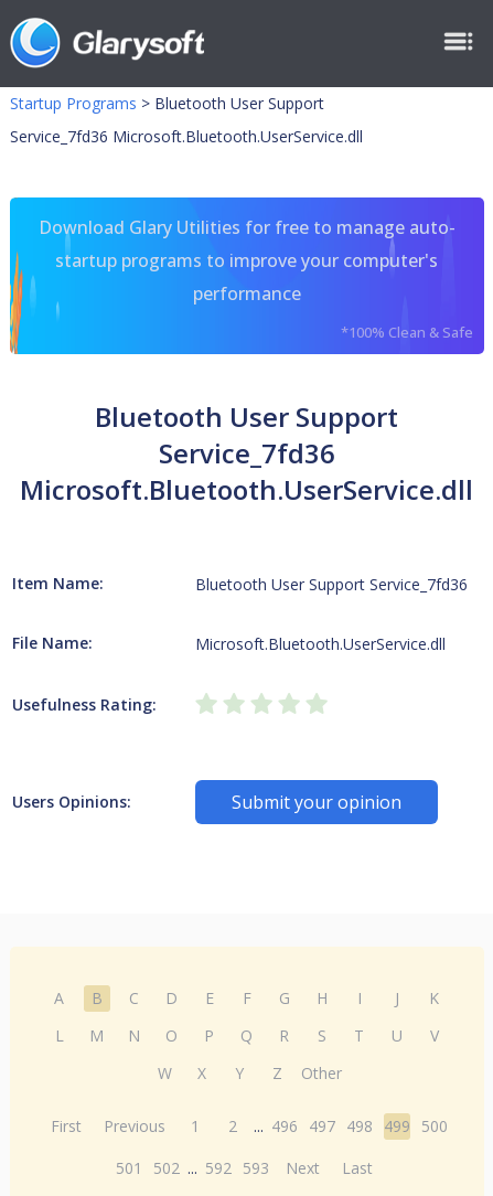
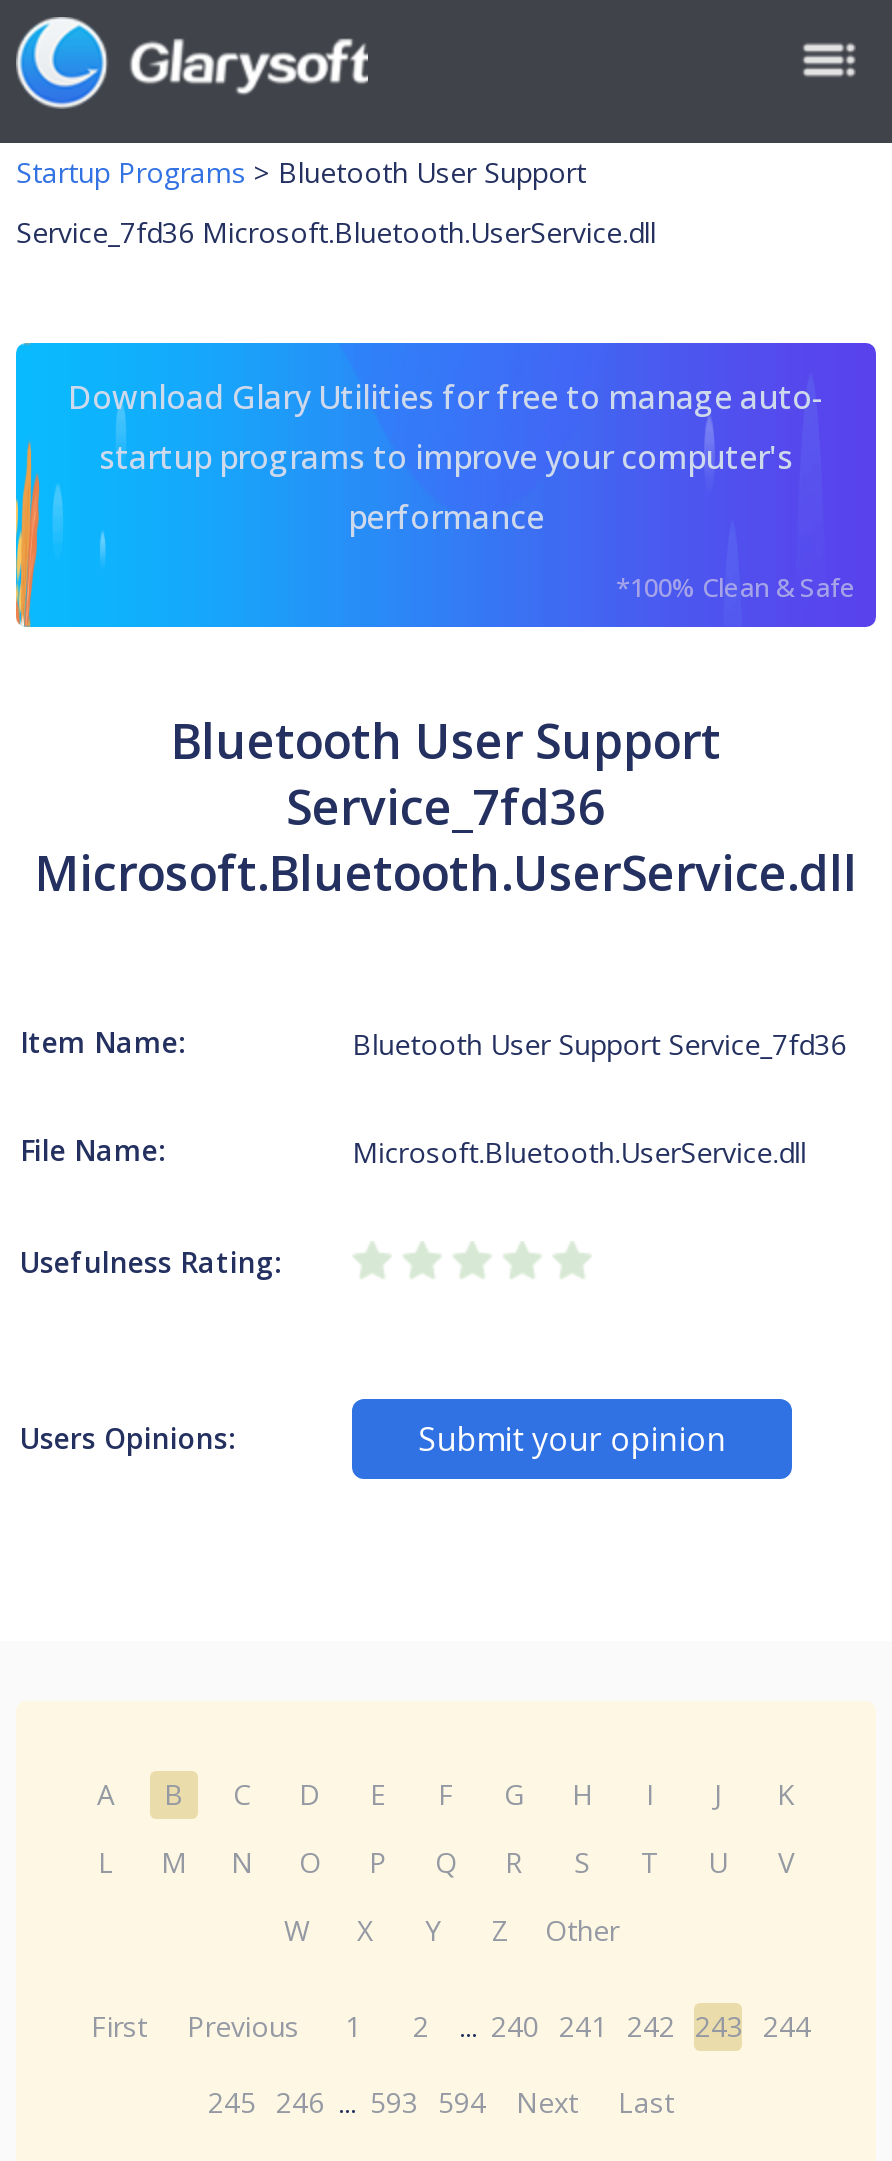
- First Previous 1 2 ... 496 497 498 499 500
+ First Previous 1 2 ... 240 241 242 243 244

- 501 502 ... 592 593 Next Last
+ 245 246 ... 593 594 Next Last
